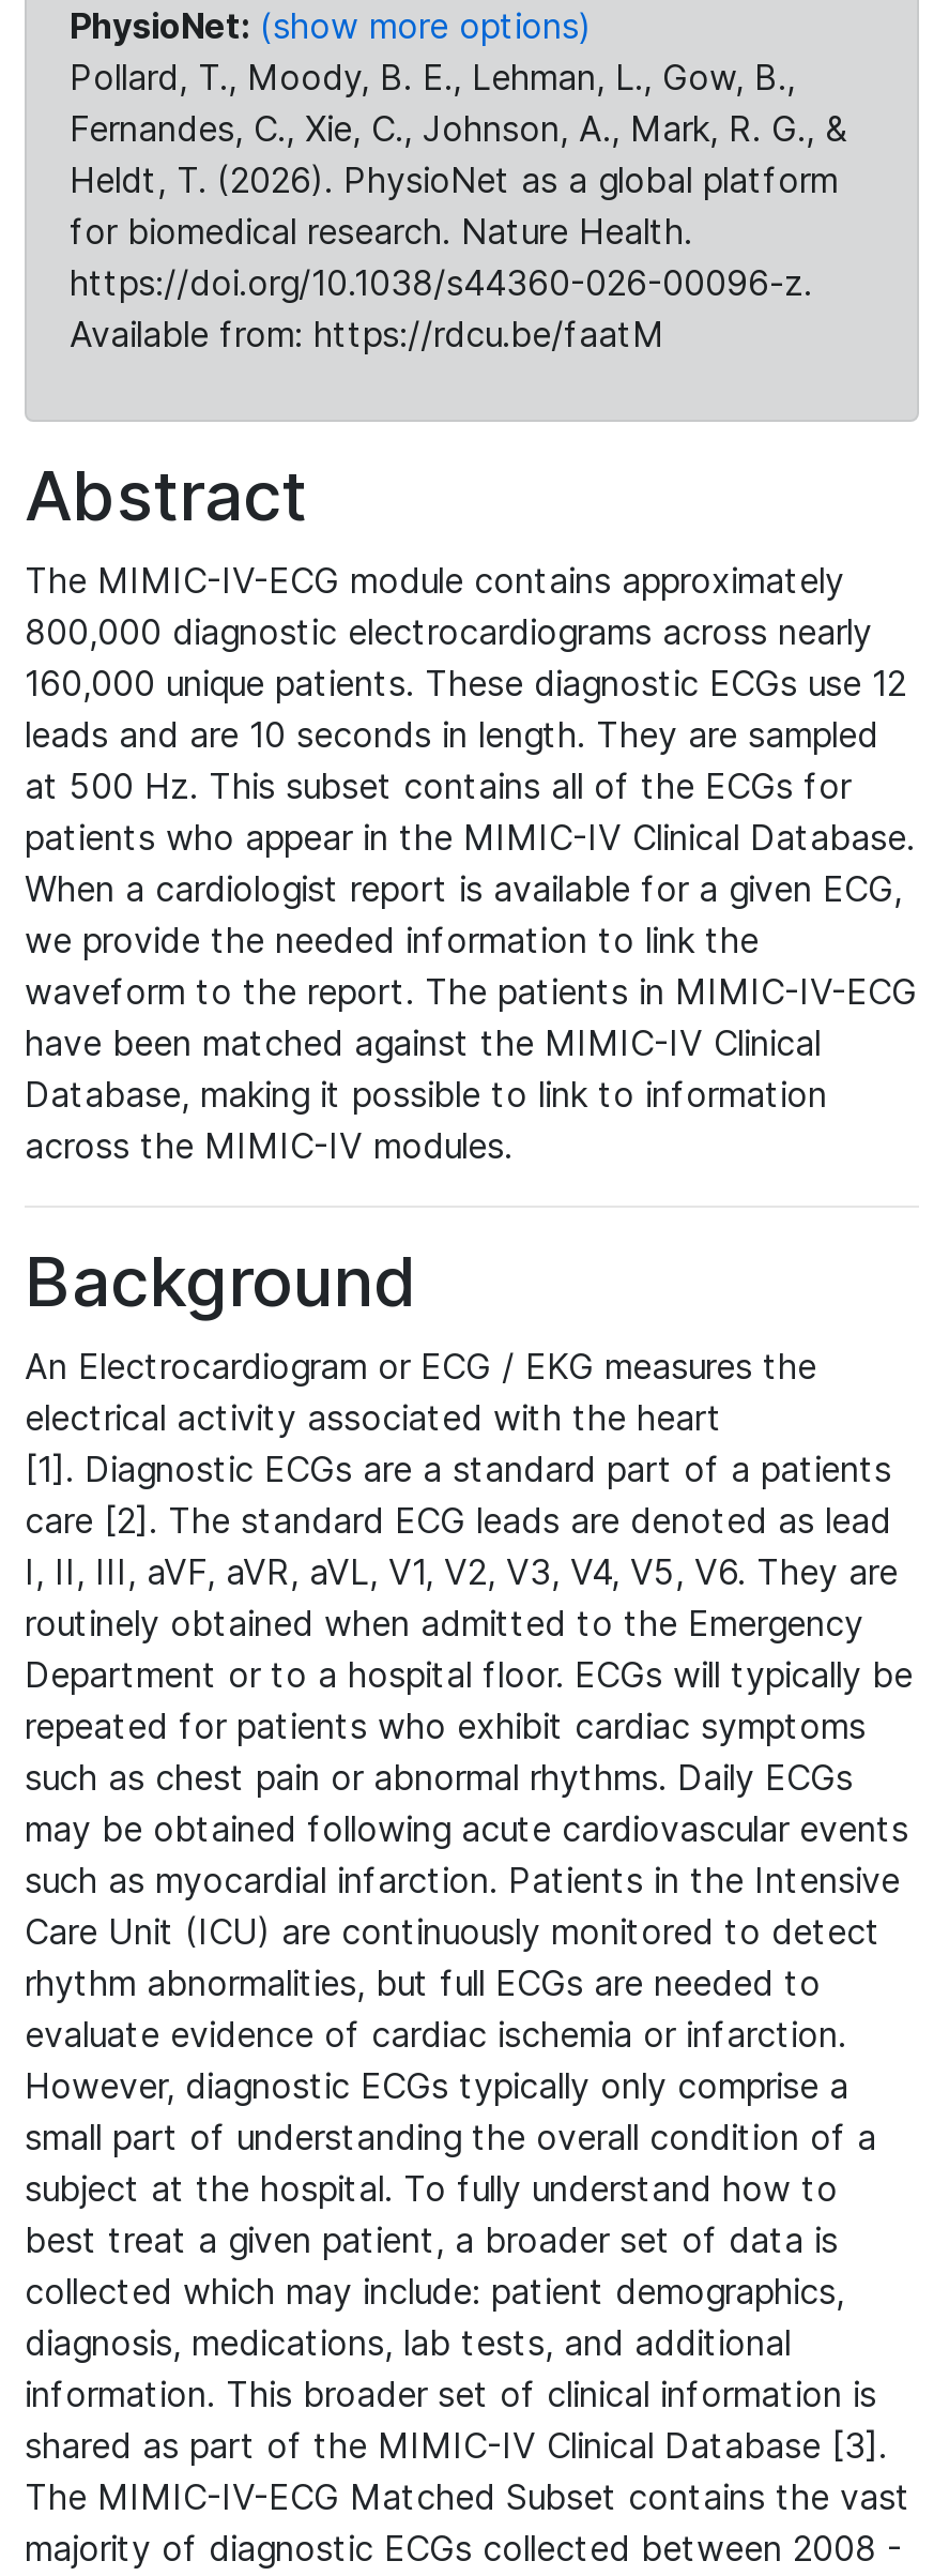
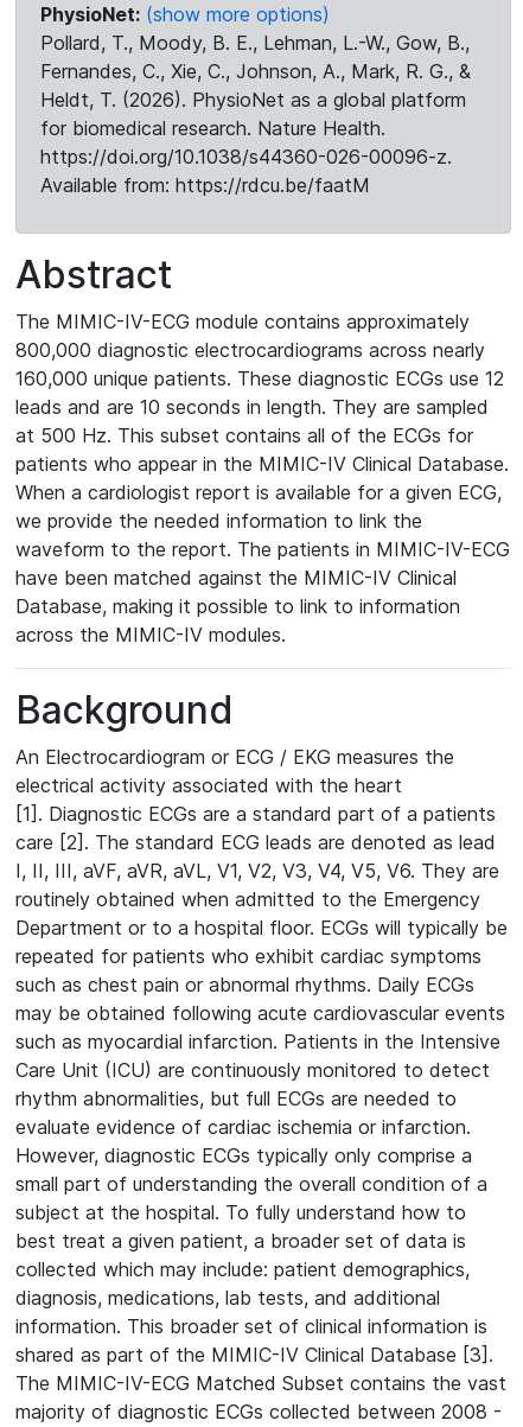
- Pollard, T., Moody, B. E., Lehman, L., Gow, B.,
+ Pollard, T., Moody, B. E., Lehman, L.-W., Gow, B.,
